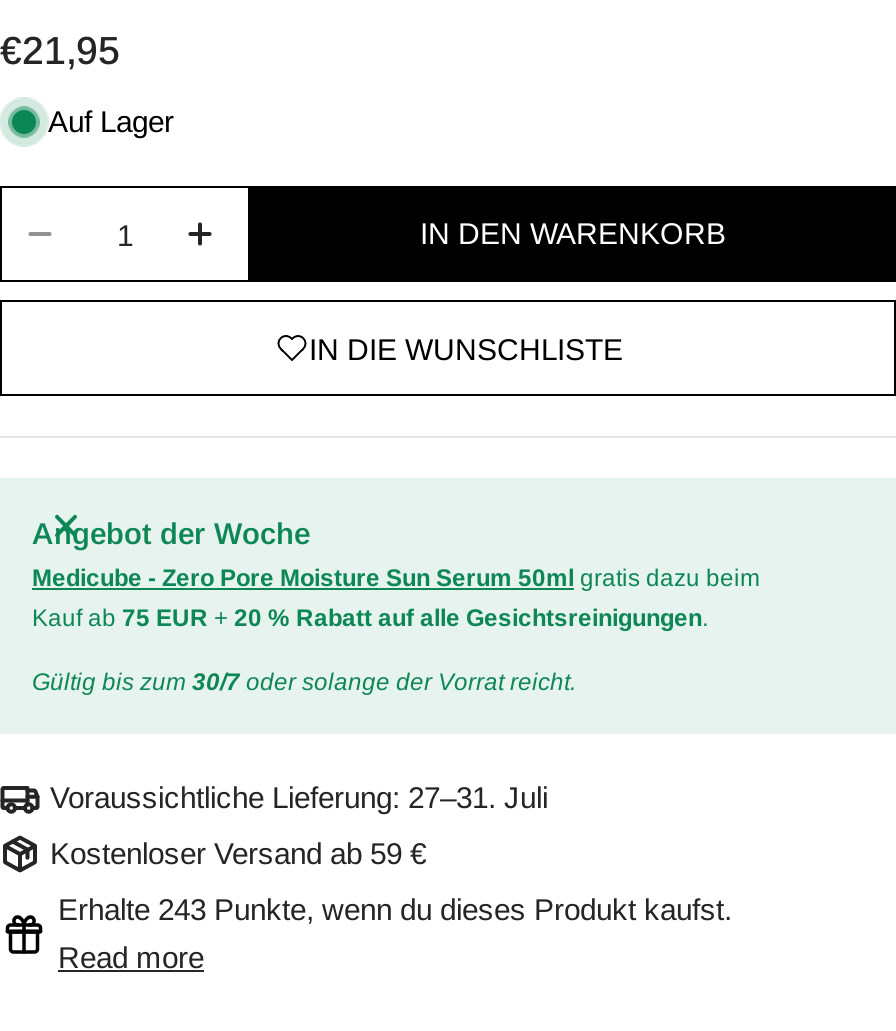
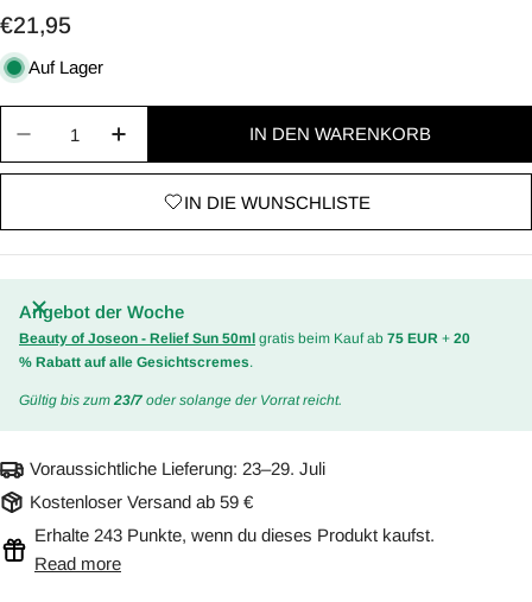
- Medicube - Zero Pore Moisture Sun Serum 50ml gratis dazu beim
- Kauf ab 75 EUR + 20 % Rabatt auf alle Gesichtsreinigungen.
+ Beauty of Joseon - Relief Sun 50ml gratis beim Kauf ab 75 EUR + 20
+ % Rabatt auf alle Gesichtscremes.

- Gültig bis zum 30/7 oder solange der Vorrat reicht.
+ Gültig bis zum 23/7 oder solange der Vorrat reicht.

- Voraussichtliche Lieferung: 27–31. Juli
+ Voraussichtliche Lieferung: 23–29. Juli
